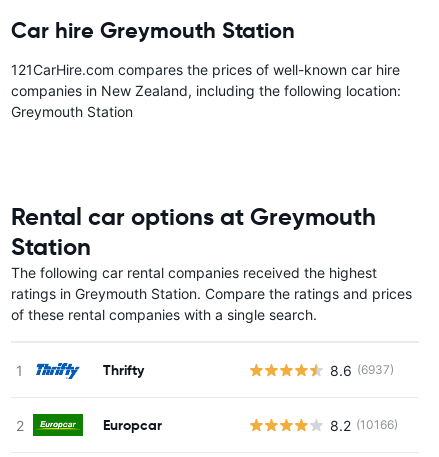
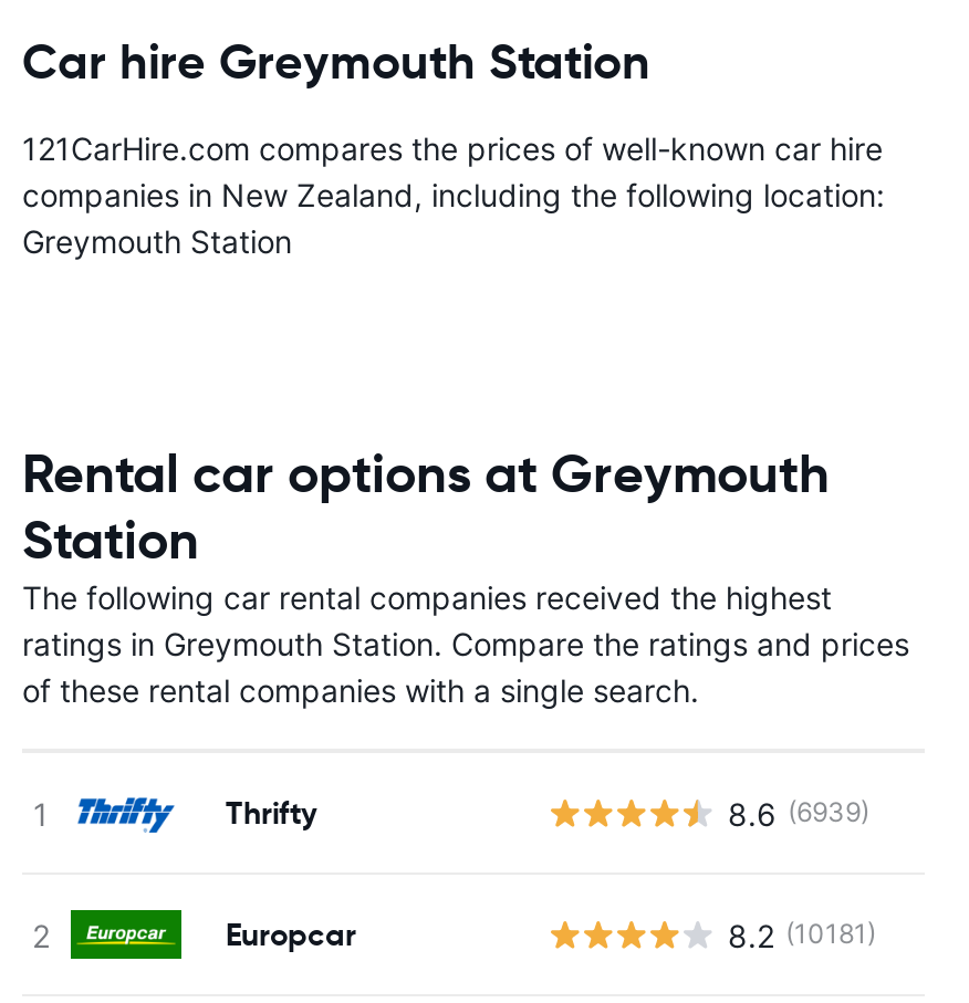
- 8.6 (6937)
+ 8.6 (6939)

- 8.2 (10166)
+ 8.2 (10181)
